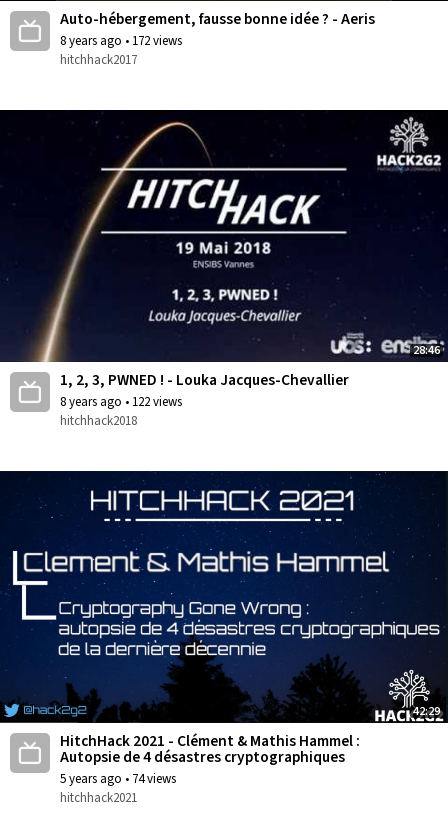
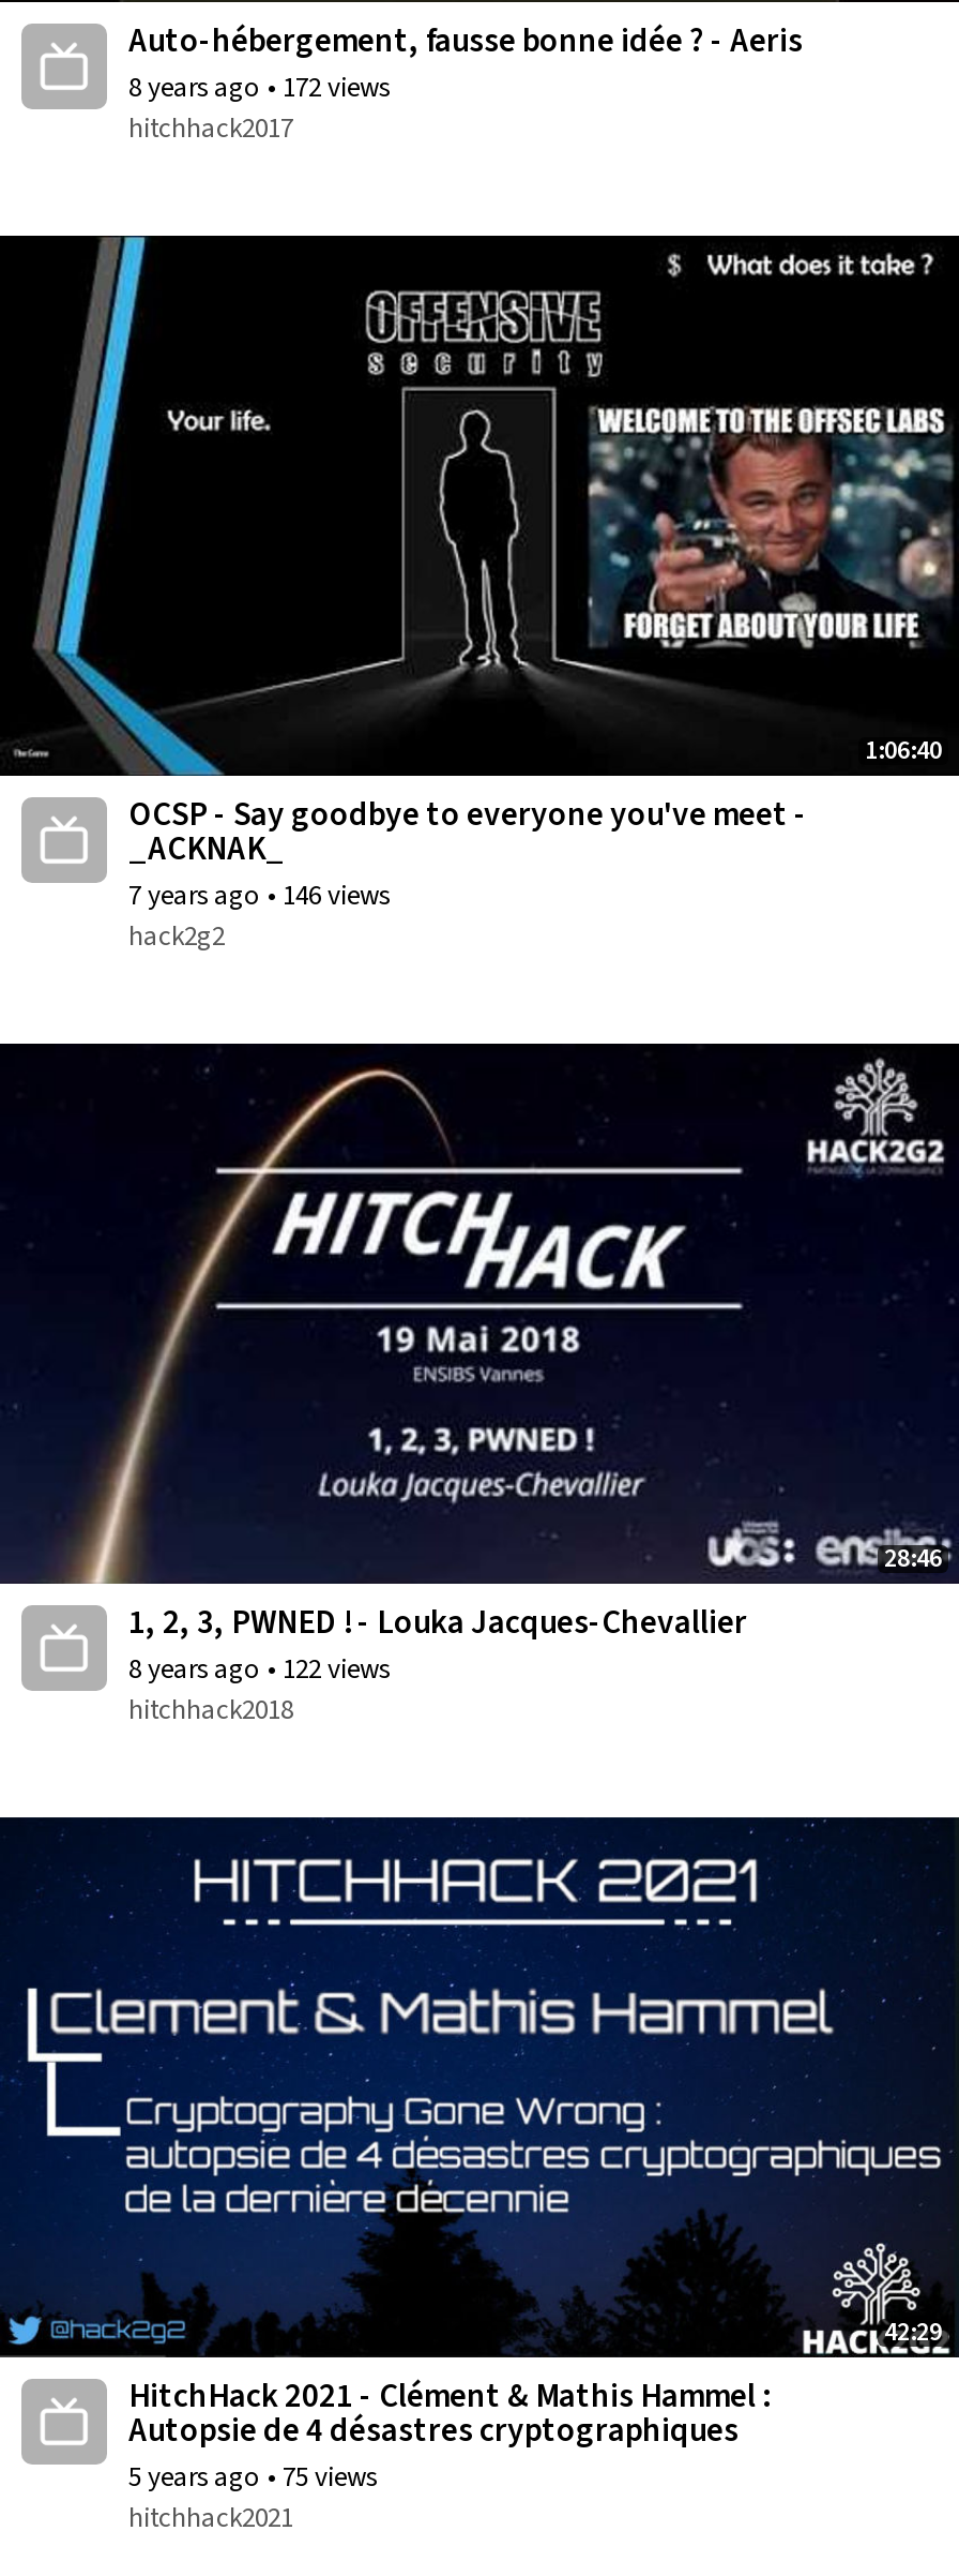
+ [image]
+ 1:06:40
+ OCSP - Say goodbye to everyone you've meet -
+ _ACKNAK_
+ 7 years ago • 146 views
+ hack2g2

- 5 years ago • 74 views
+ 5 years ago • 75 views
